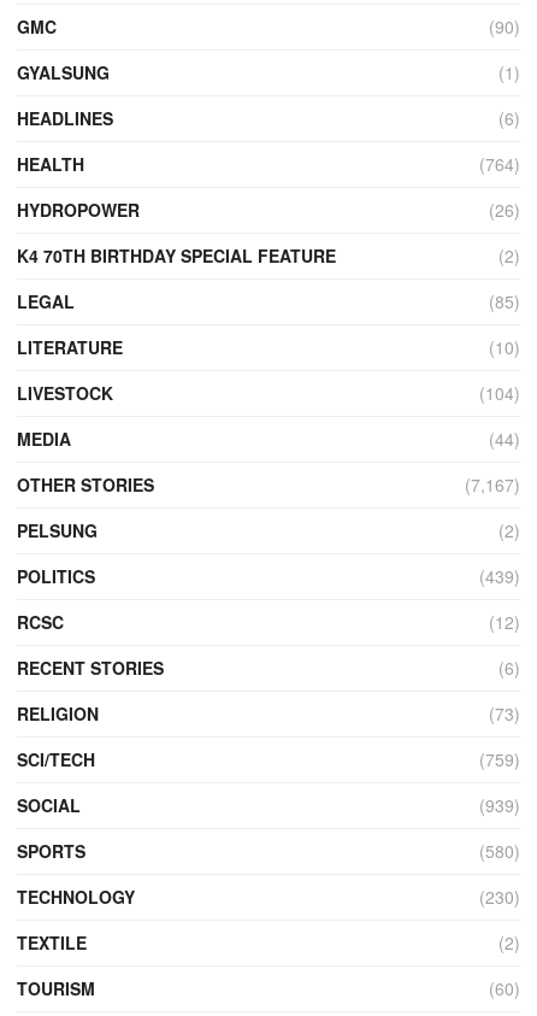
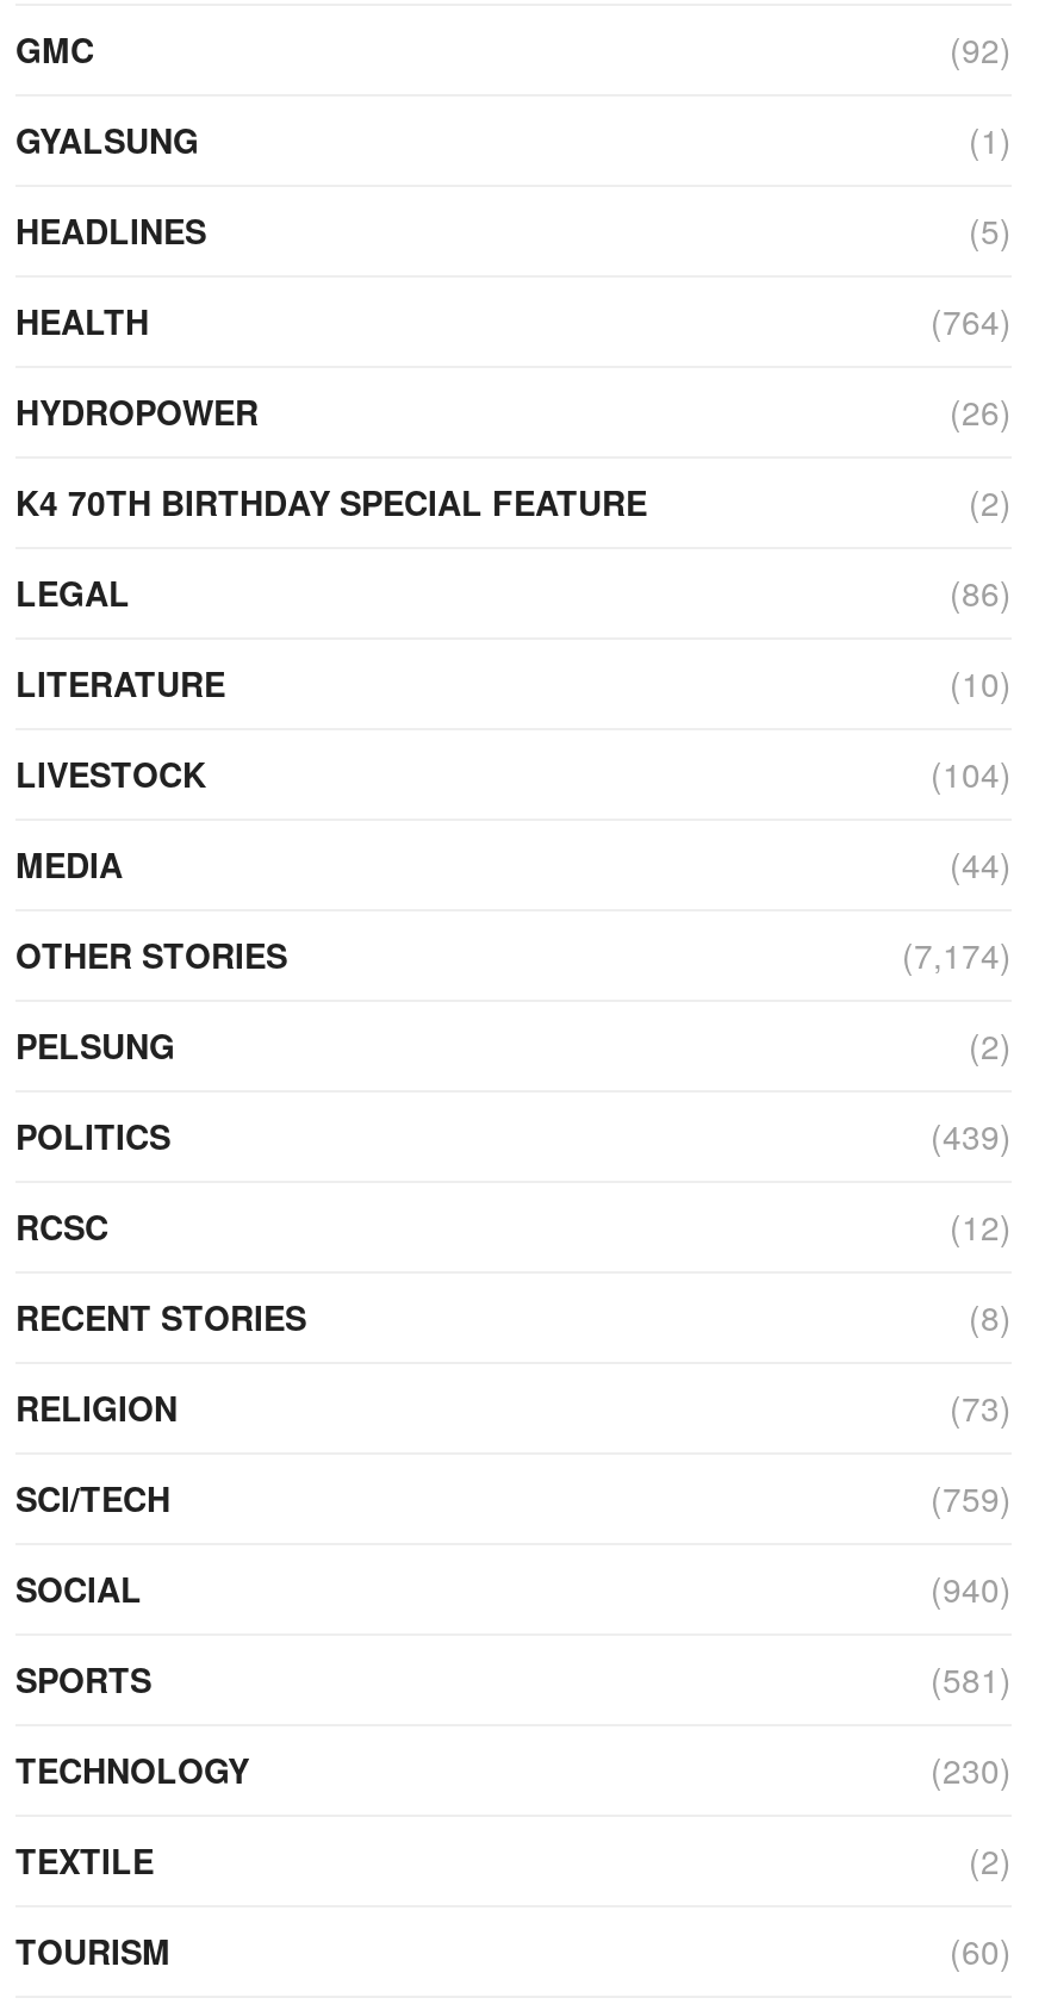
- (90)
+ (92)

- (6)
+ (5)

- (85)
+ (86)

- (7,167)
+ (7,174)

- (6)
+ (8)

- (939)
+ (940)

- (580)
+ (581)
